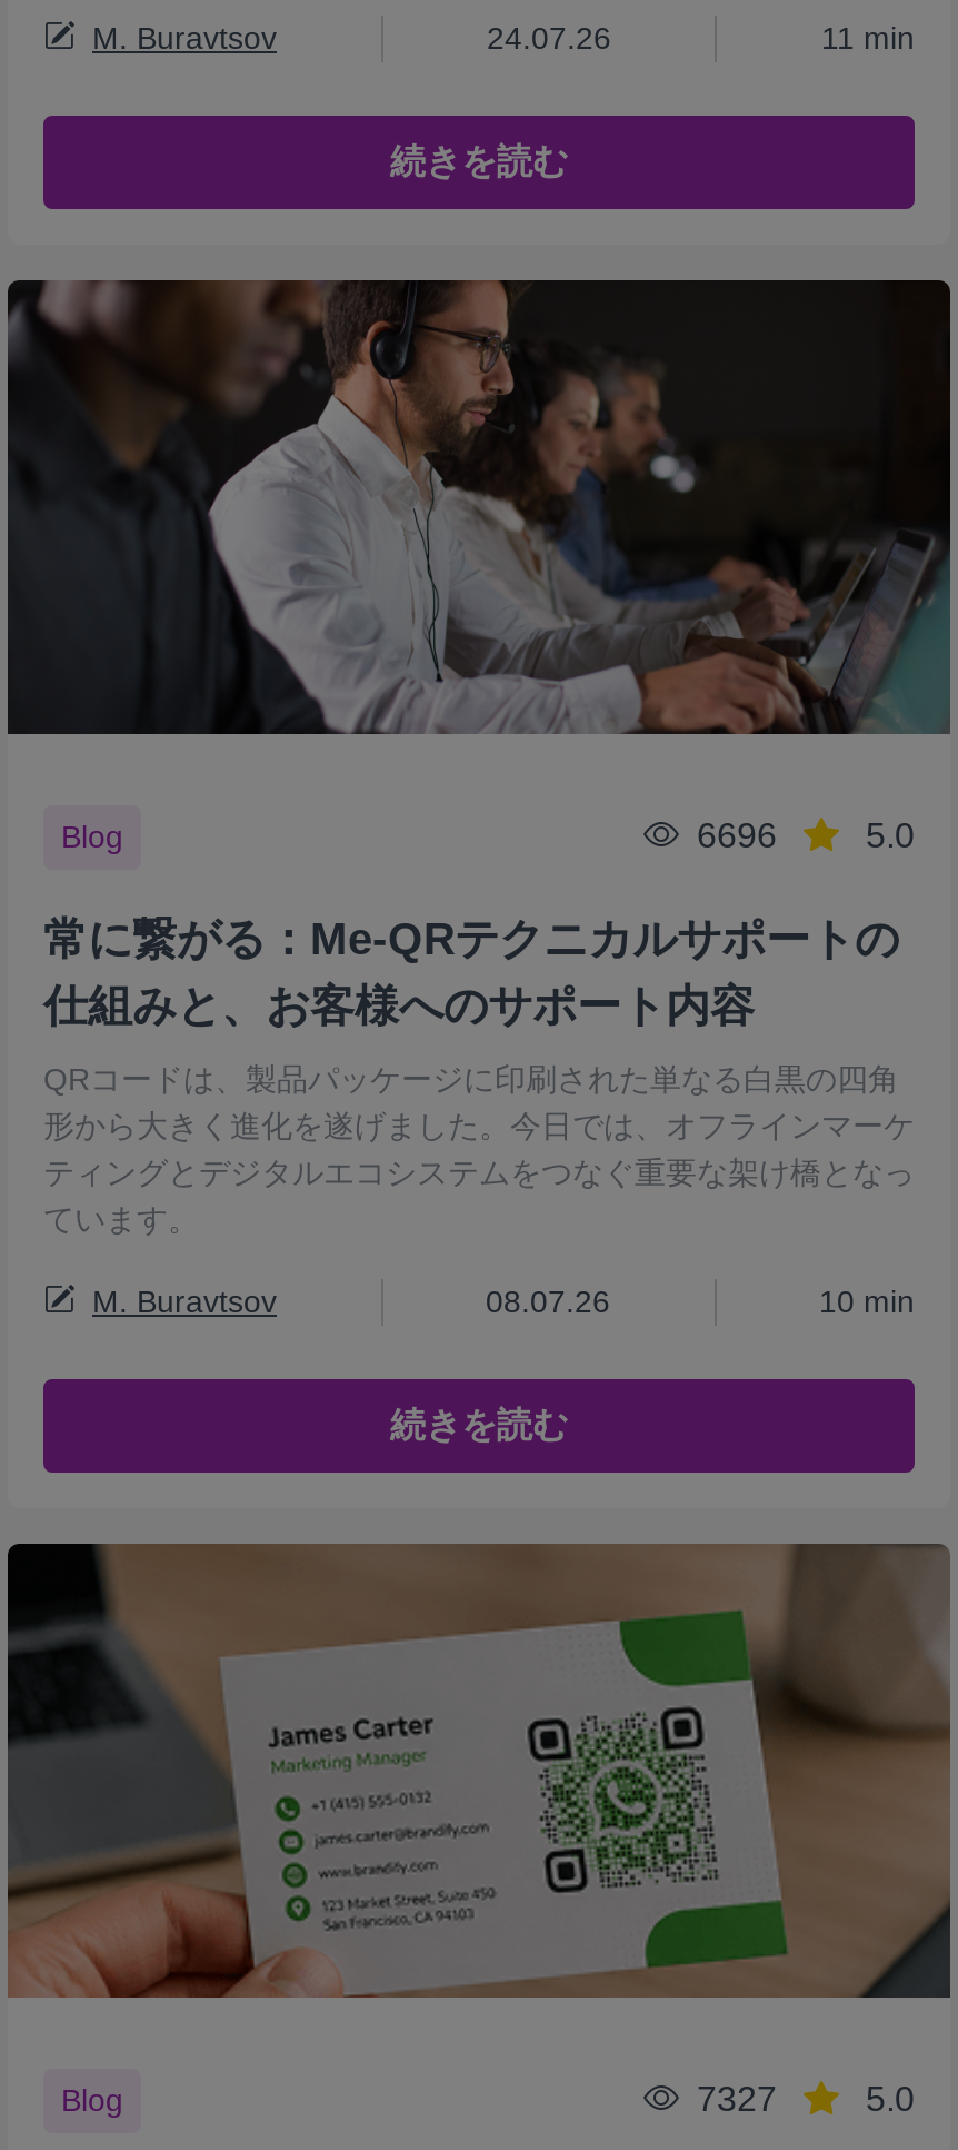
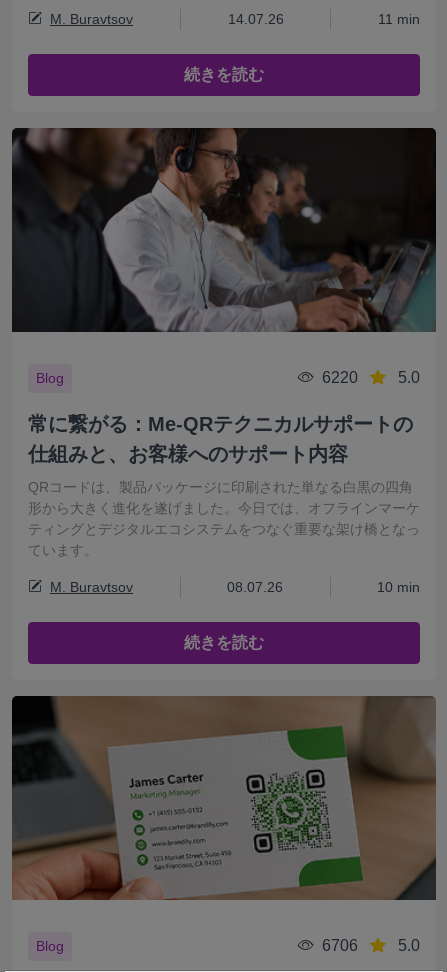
- 24.07.26
+ 14.07.26

- 6696
+ 6220

- 7327
+ 6706
